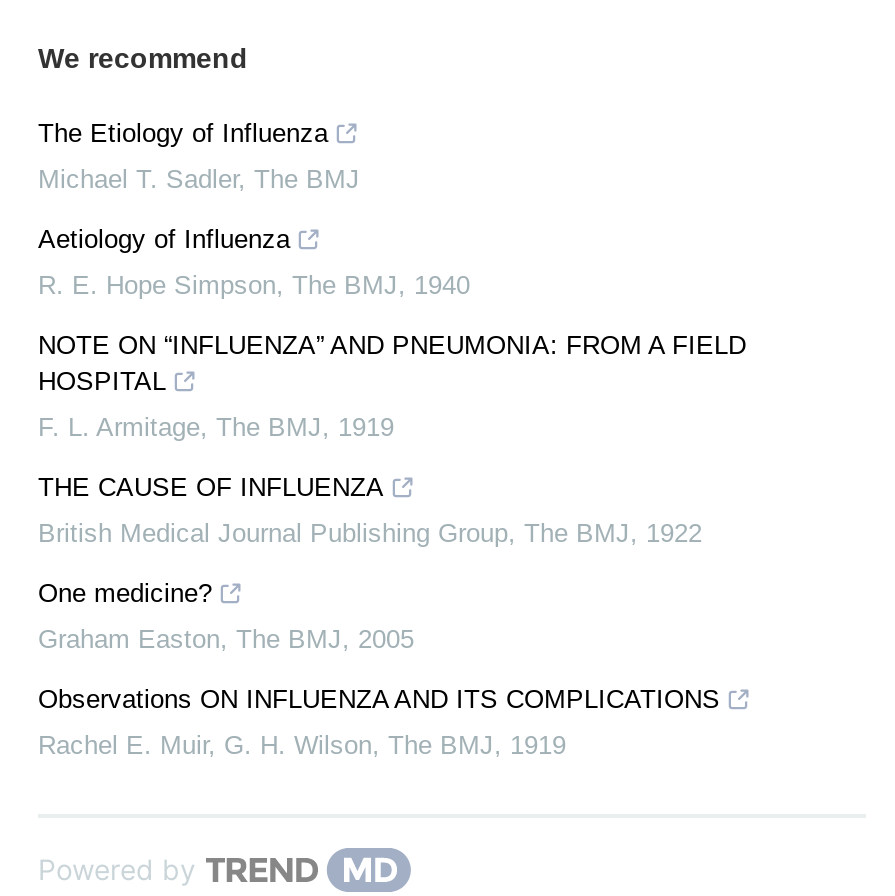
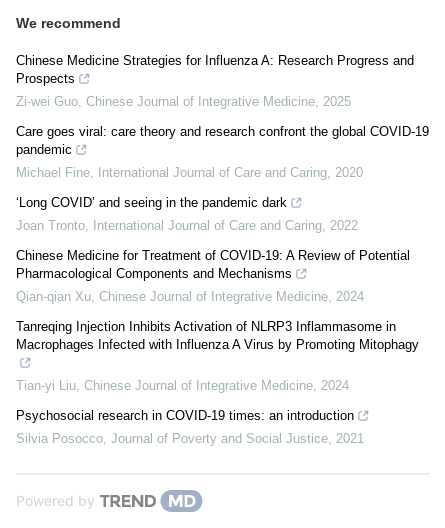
- The Etiology of Influenza
+ Chinese Medicine Strategies for Influenza A: Research Progress and
+ Prospects

- Michael T. Sadler, The BMJ
+ Zi-wei Guo, Chinese Journal of Integrative Medicine, 2025

- Aetiology of Influenza
+ Care goes viral: care theory and research confront the global COVID-19
+ pandemic

- R. E. Hope Simpson, The BMJ, 1940
+ Michael Fine, International Journal of Care and Caring, 2020

- NOTE ON “INFLUENZA” AND PNEUMONIA: FROM A FIELD
- HOSPITAL
+ ‘Long COVID’ and seeing in the pandemic dark

- F. L. Armitage, The BMJ, 1919
+ Joan Tronto, International Journal of Care and Caring, 2022

- THE CAUSE OF INFLUENZA
+ Chinese Medicine for Treatment of COVID-19: A Review of Potential
+ Pharmacological Components and Mechanisms

- British Medical Journal Publishing Group, The BMJ, 1922
+ Qian-qian Xu, Chinese Journal of Integrative Medicine, 2024

- One medicine?
+ Tanreqing Injection Inhibits Activation of NLRP3 Inflammasome in
+ Macrophages Infected with Influenza A Virus by Promoting Mitophagy

- Graham Easton, The BMJ, 2005
+ Tian-yi Liu, Chinese Journal of Integrative Medicine, 2024

- Observations ON INFLUENZA AND ITS COMPLICATIONS
+ Psychosocial research in COVID-19 times: an introduction

- Rachel E. Muir, G. H. Wilson, The BMJ, 1919
+ Silvia Posocco, Journal of Poverty and Social Justice, 2021
